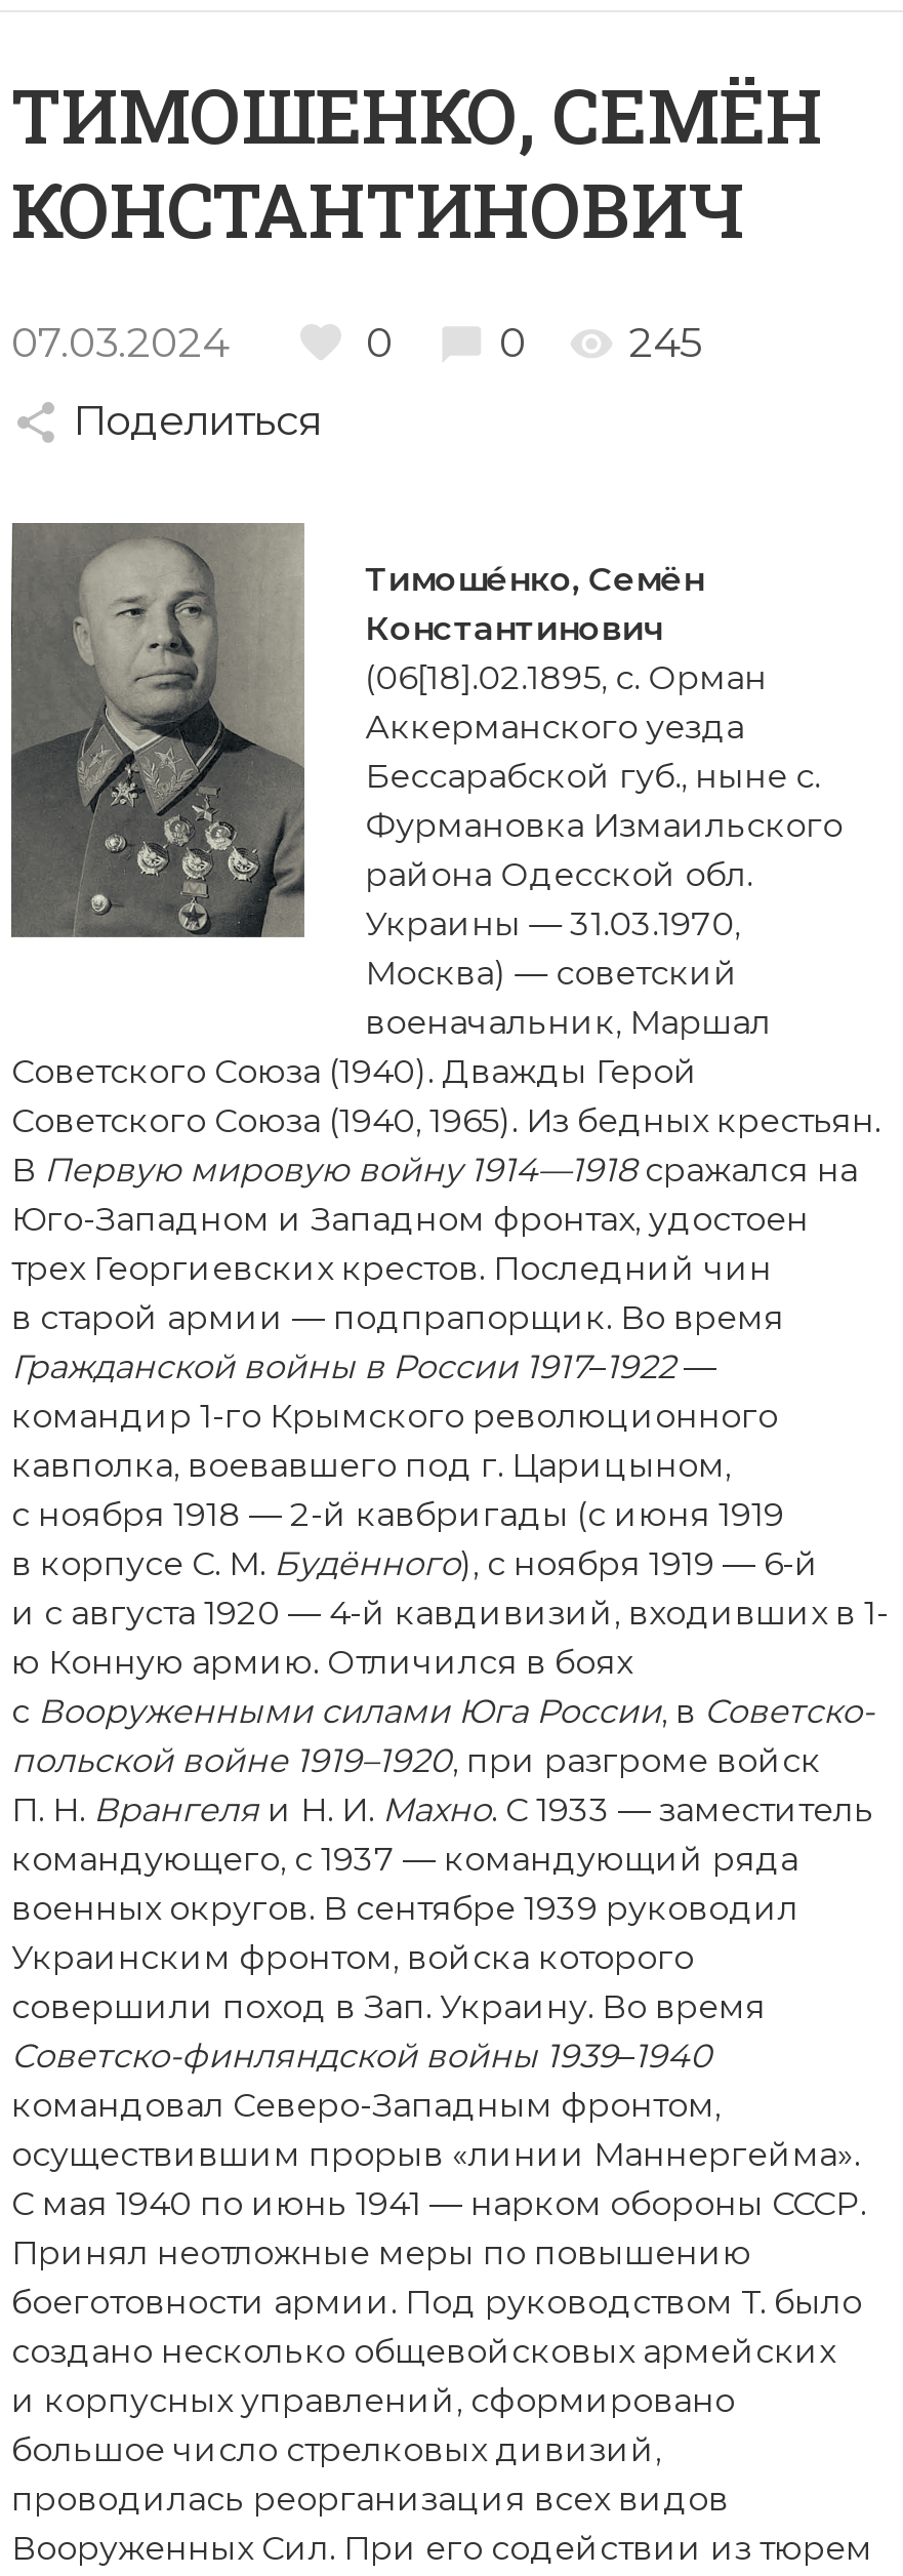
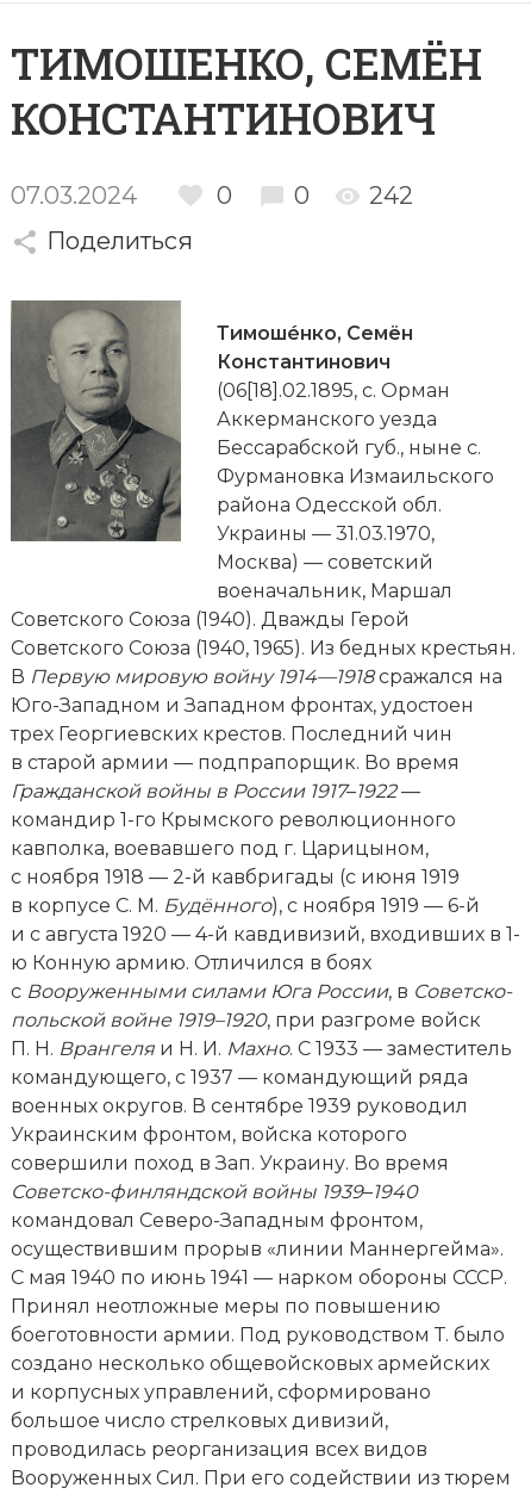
- 245
+ 242
